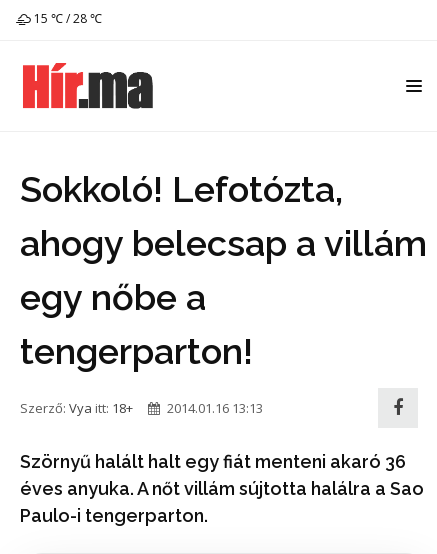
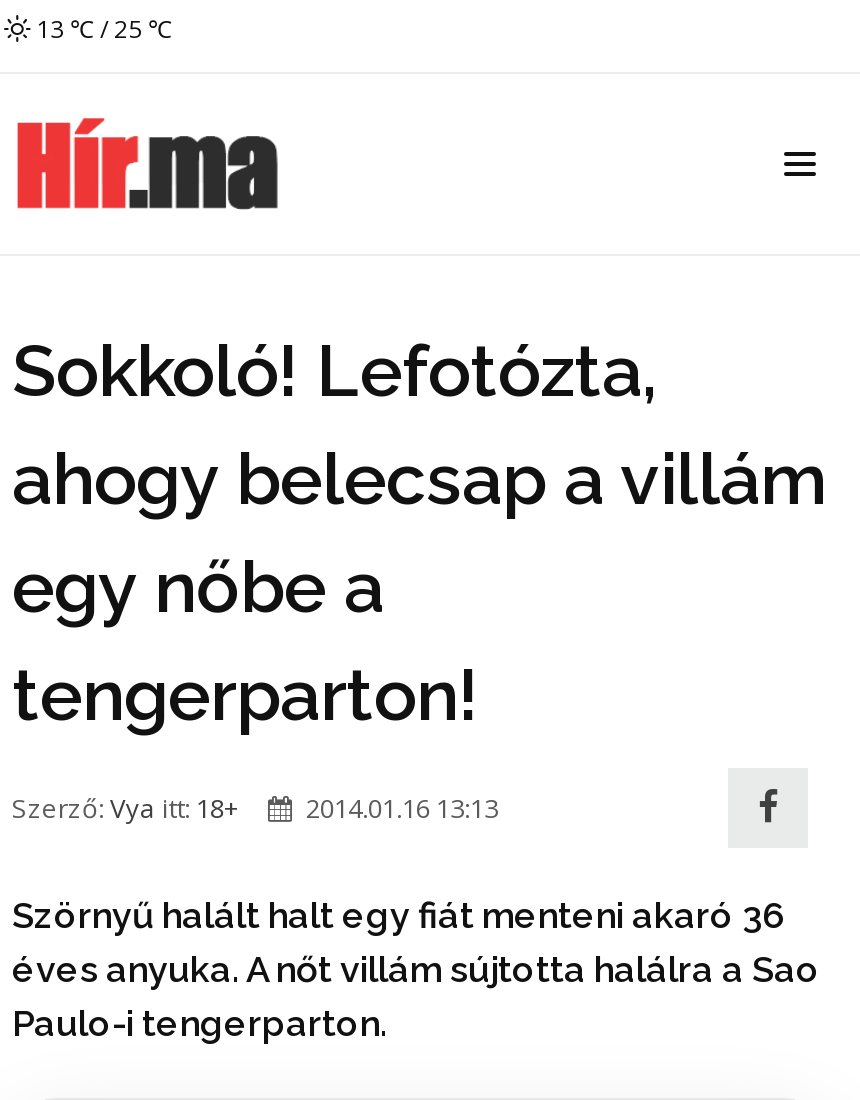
- 15 ℃ / 28 ℃
+ 13 ℃ / 25 ℃
